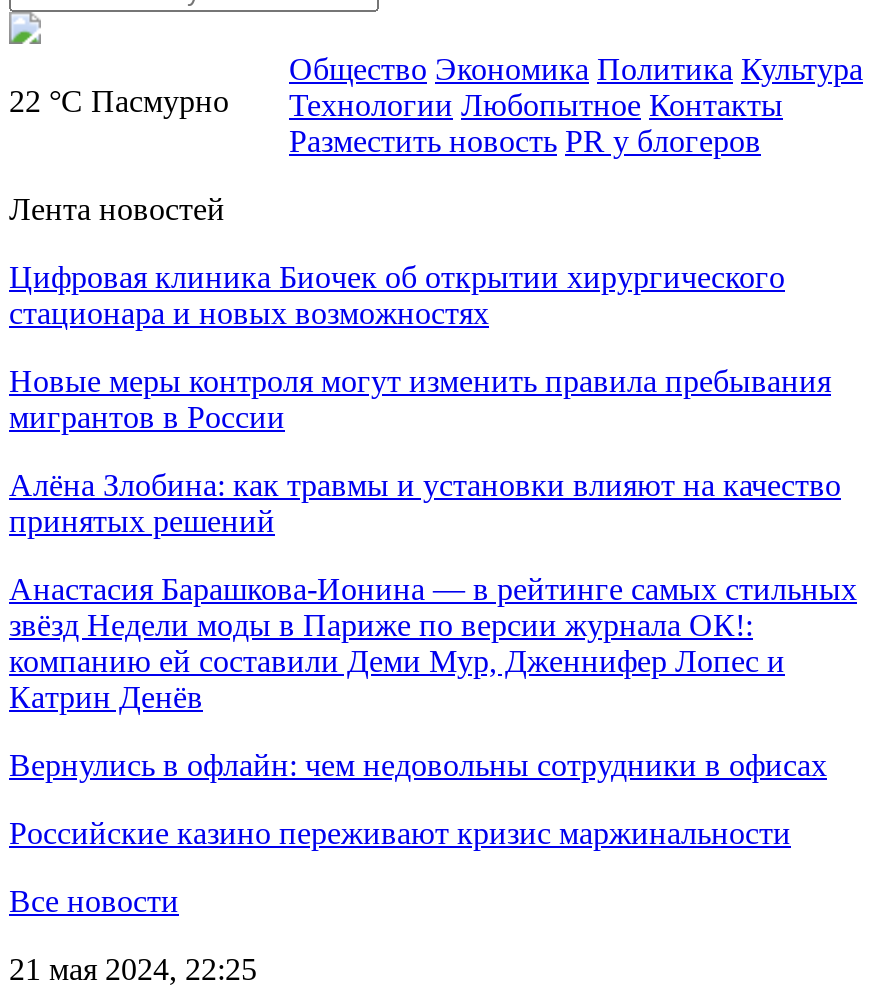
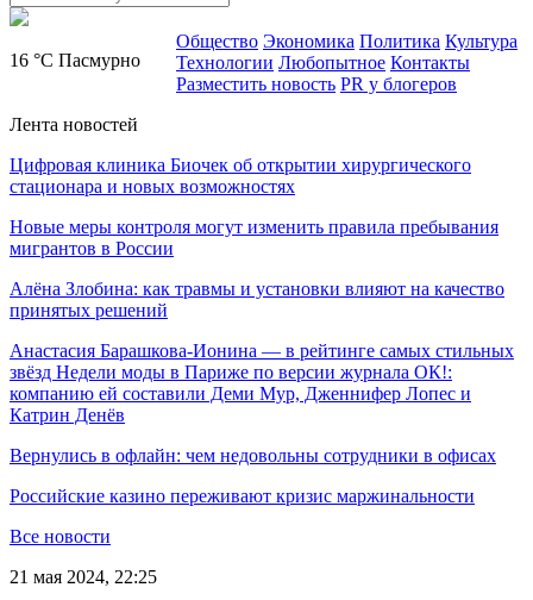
- 22 °C Пасмурно Технологии Любопытное Контакты
+ 16 °C Пасмурно Технологии Любопытное Контакты
